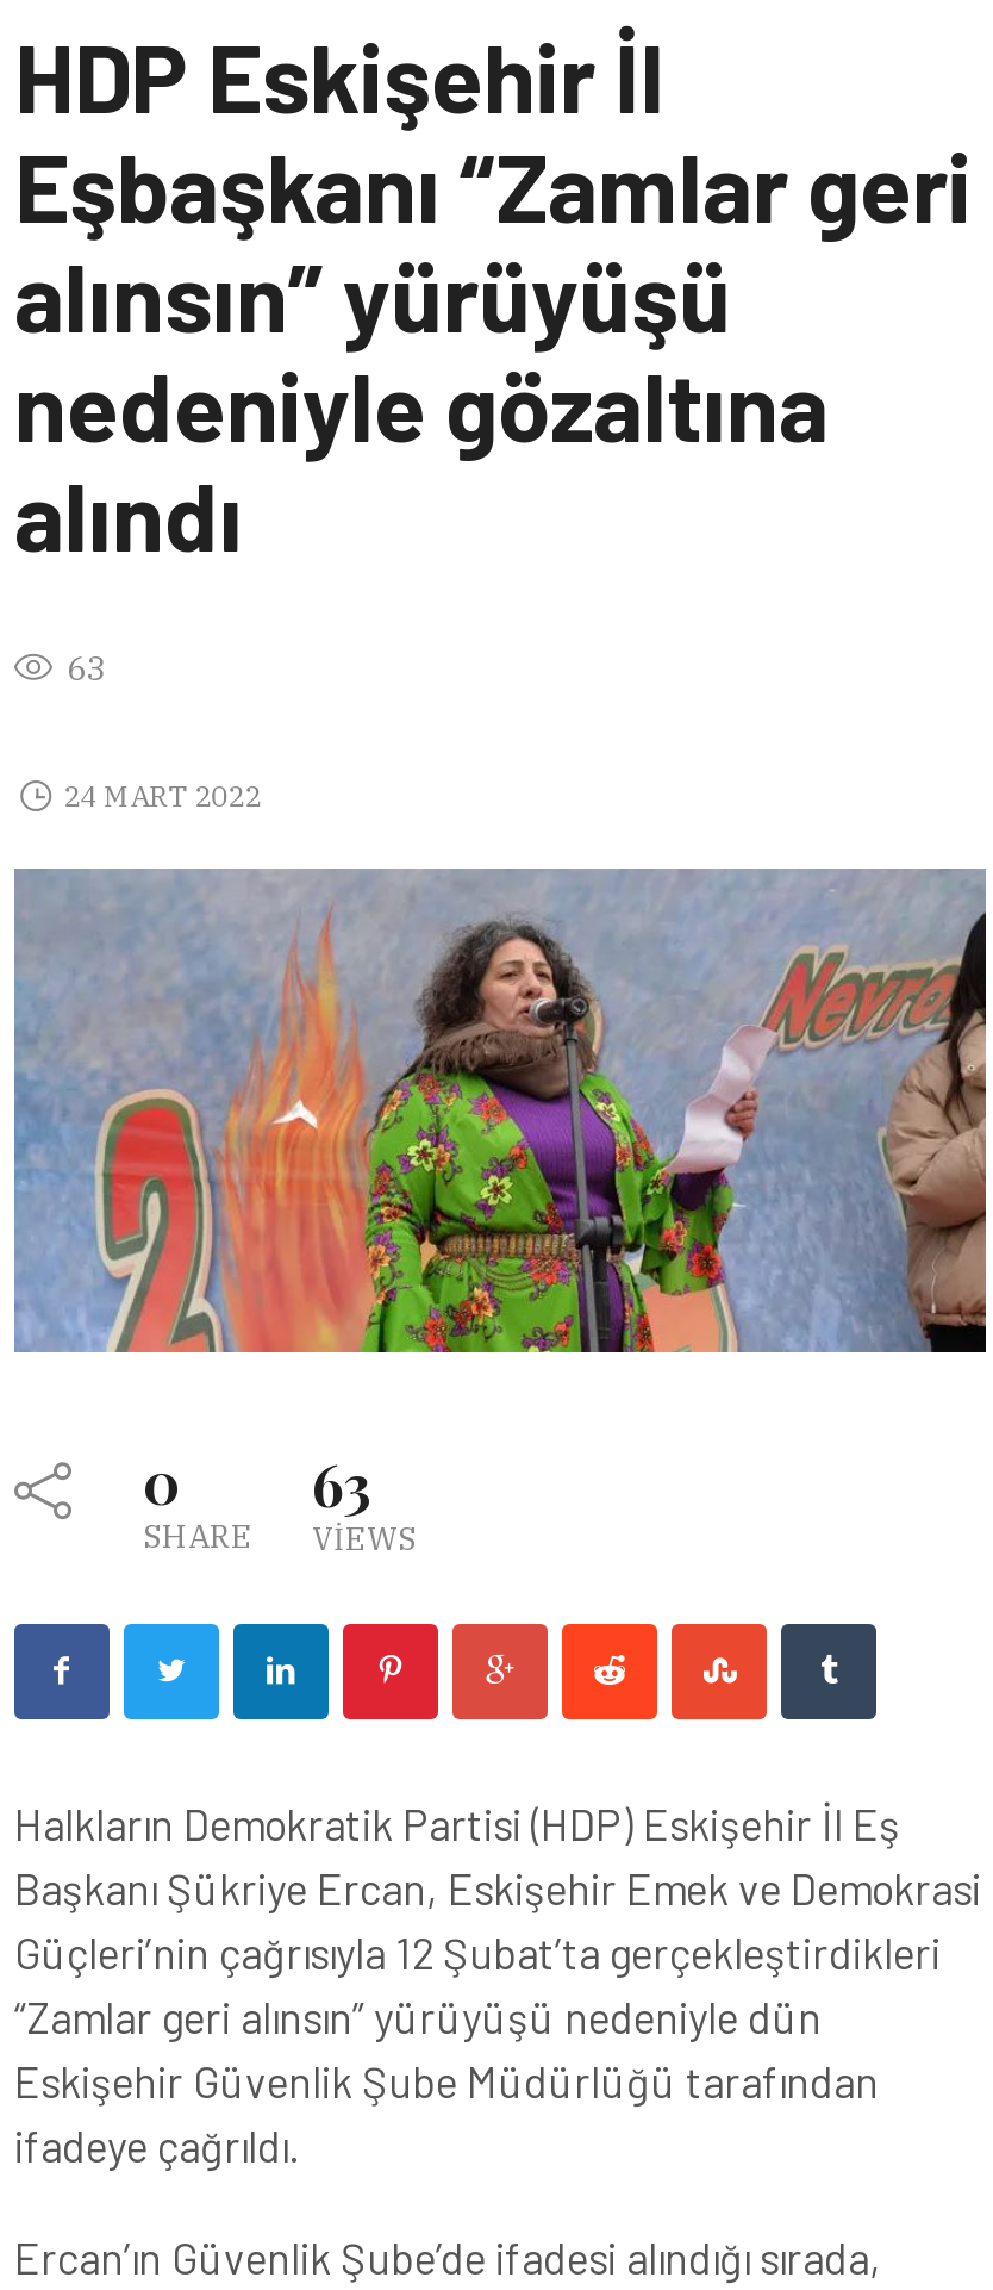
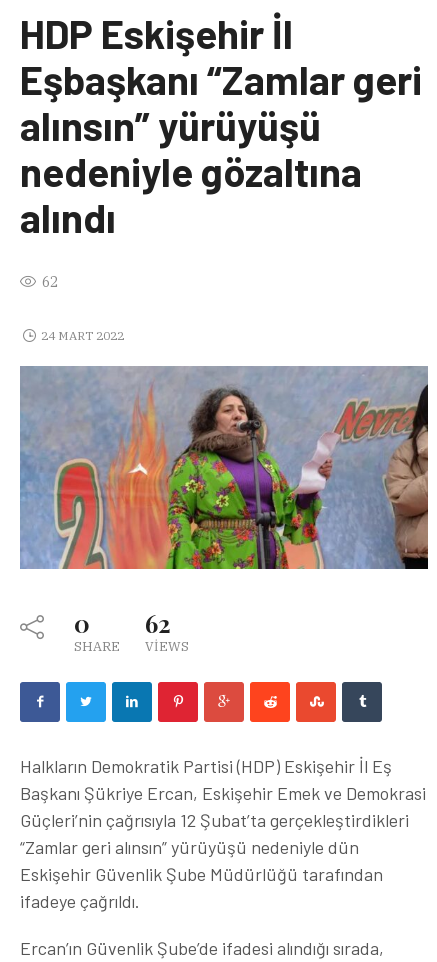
- 63
+ 62

- 0 63
+ 0 62
